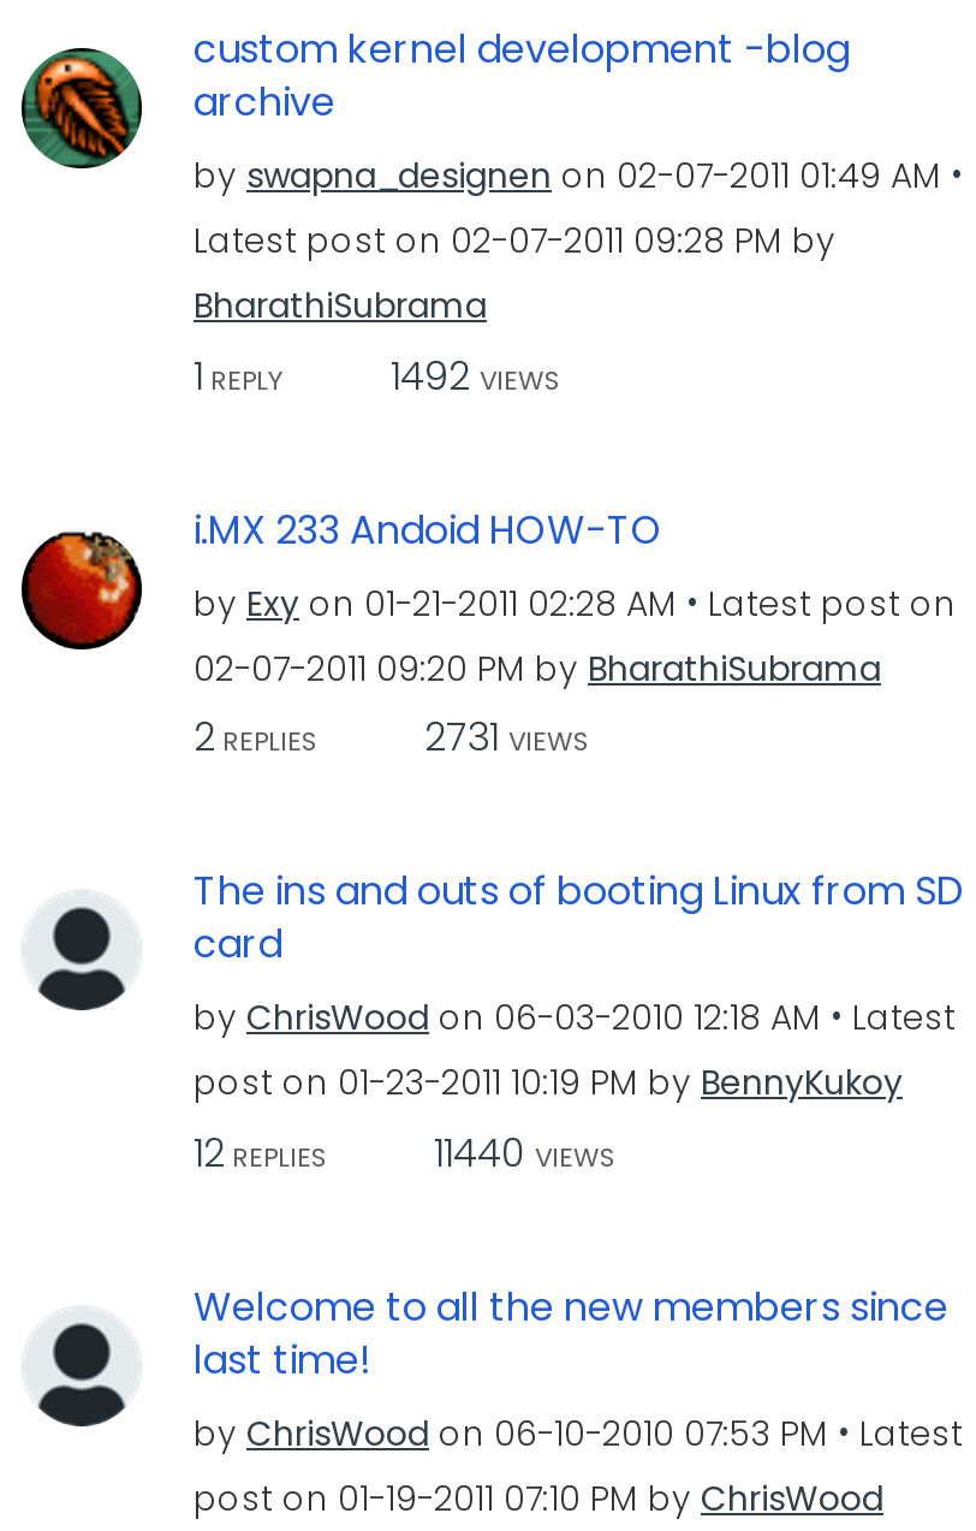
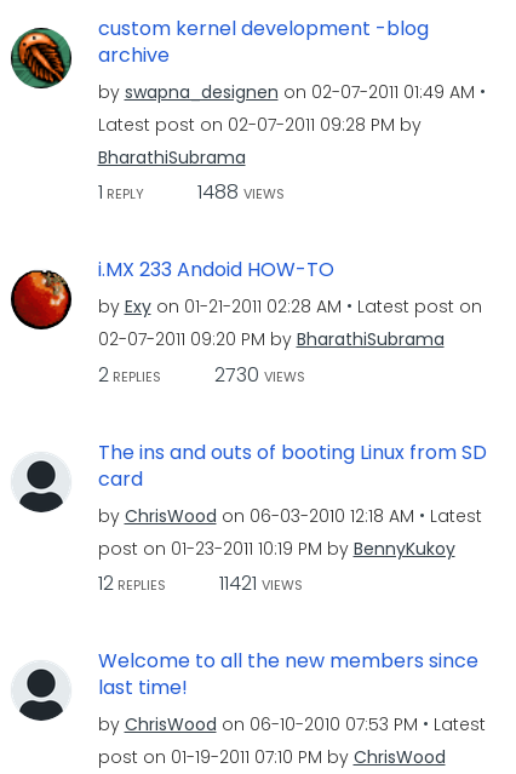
- 1 REPLY 1492 VIEWS
+ 1 REPLY 1488 VIEWS

- 2 REPLIES 2731 VIEWS
+ 2 REPLIES 2730 VIEWS

- 12 REPLIES 11440 VIEWS
+ 12 REPLIES 11421 VIEWS
